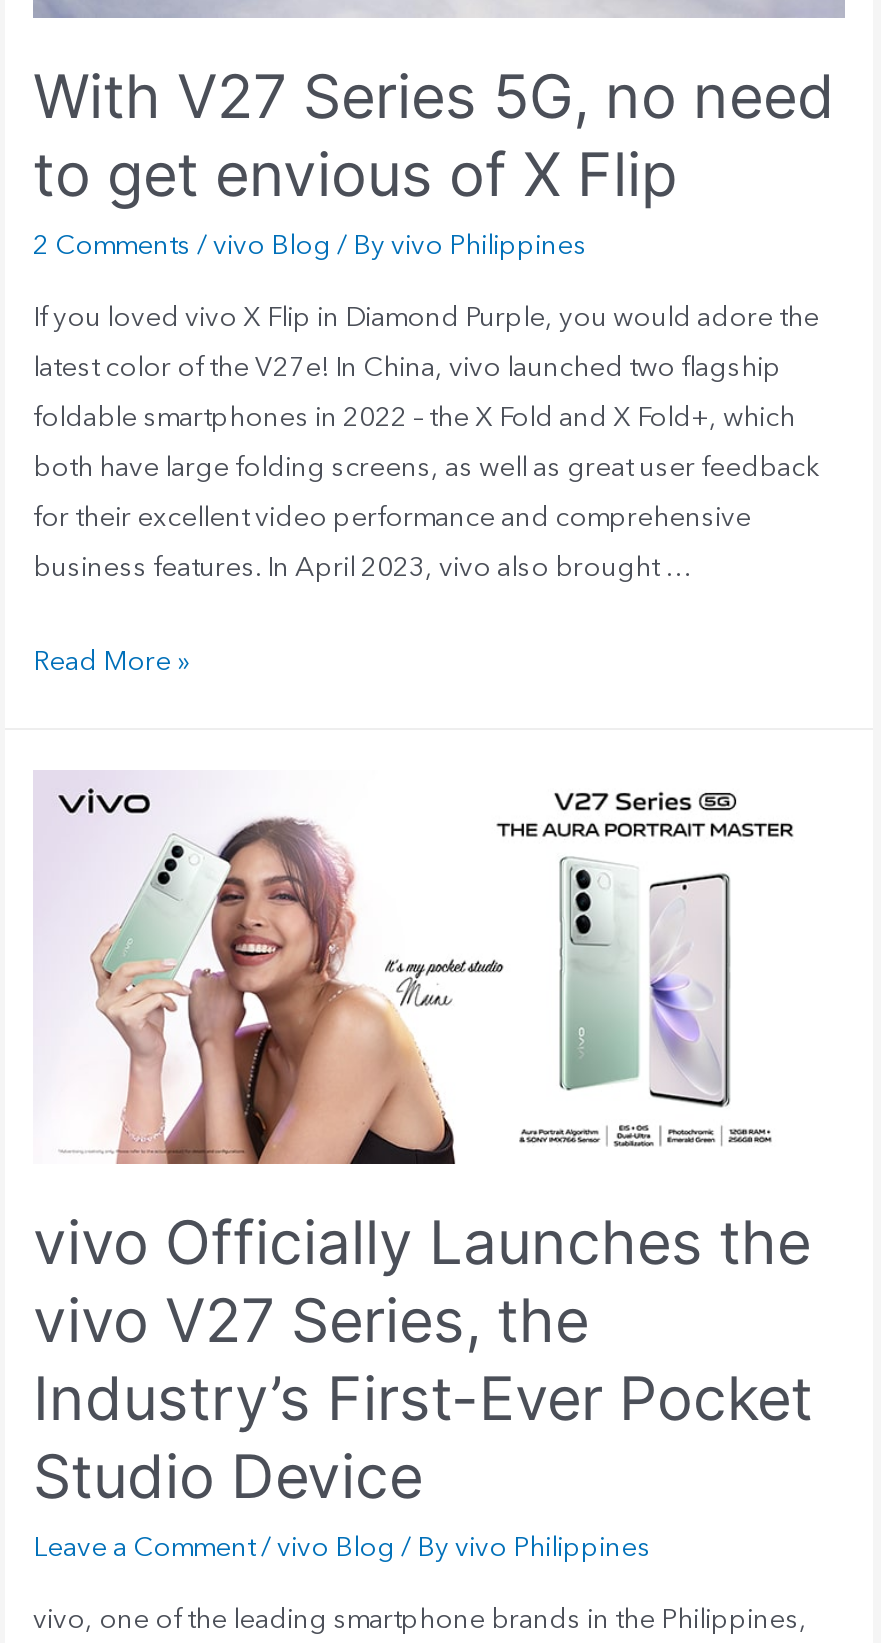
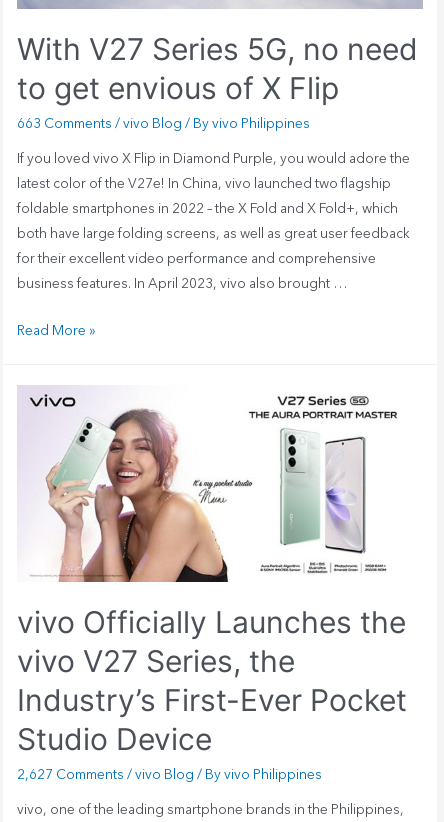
- 2 Comments /vivo Blog / By vivo Philippines
+ 663 Comments /vivo Blog / By vivo Philippines

- Leave a Comment /vivo Blog / By vivo Philippines
+ 2,627 Comments /vivo Blog / By vivo Philippines
